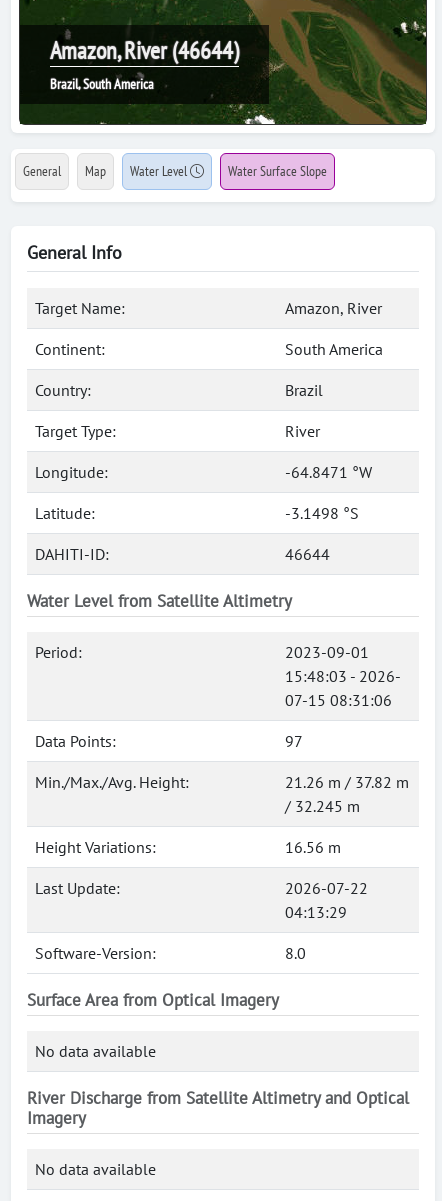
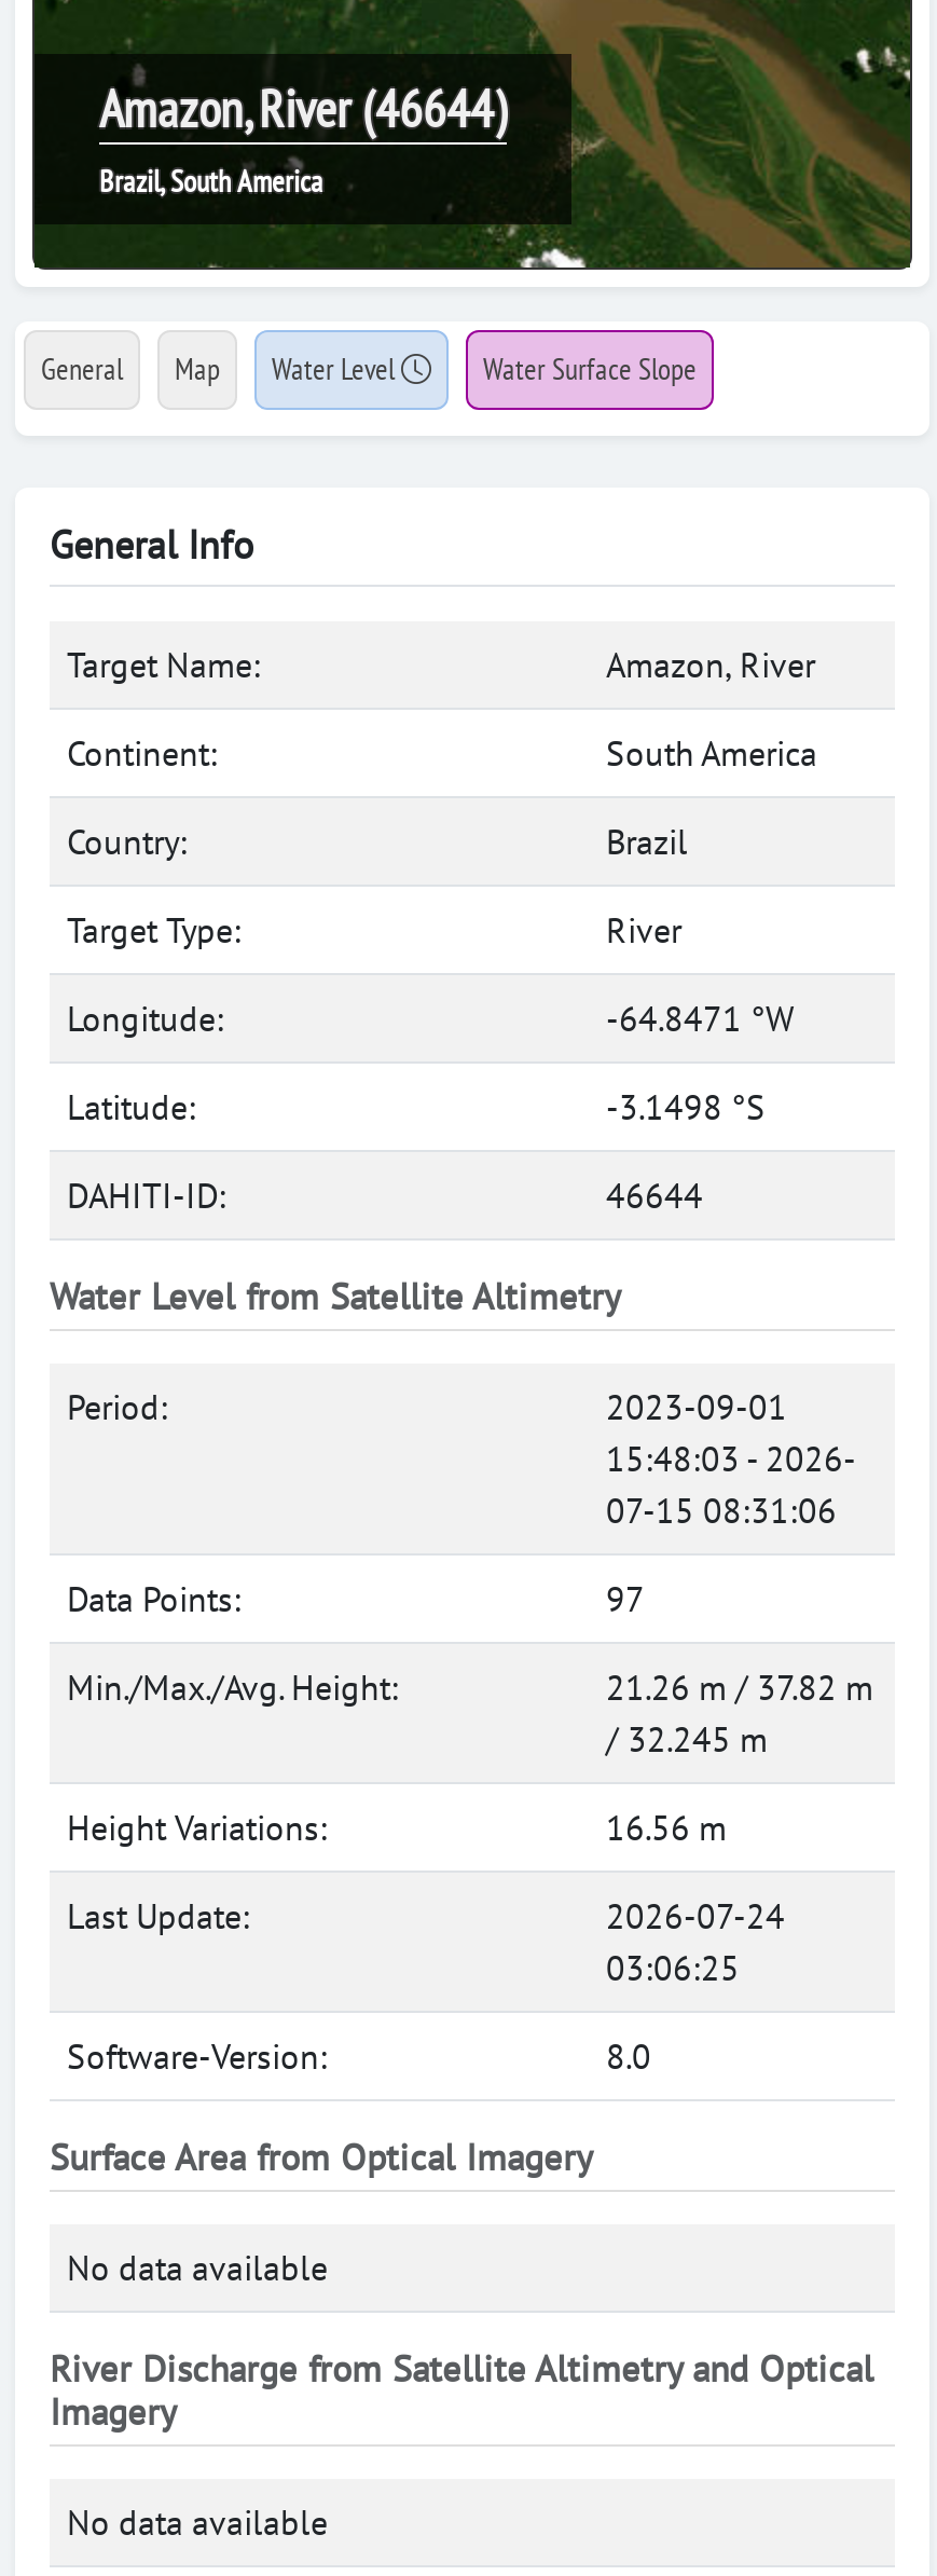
- 2026-07-22
+ 2026-07-24

- 04:13:29
+ 03:06:25
